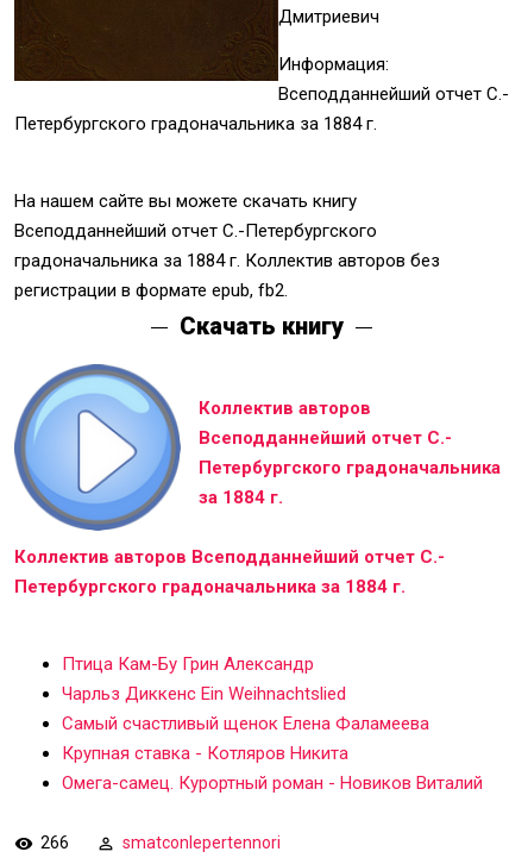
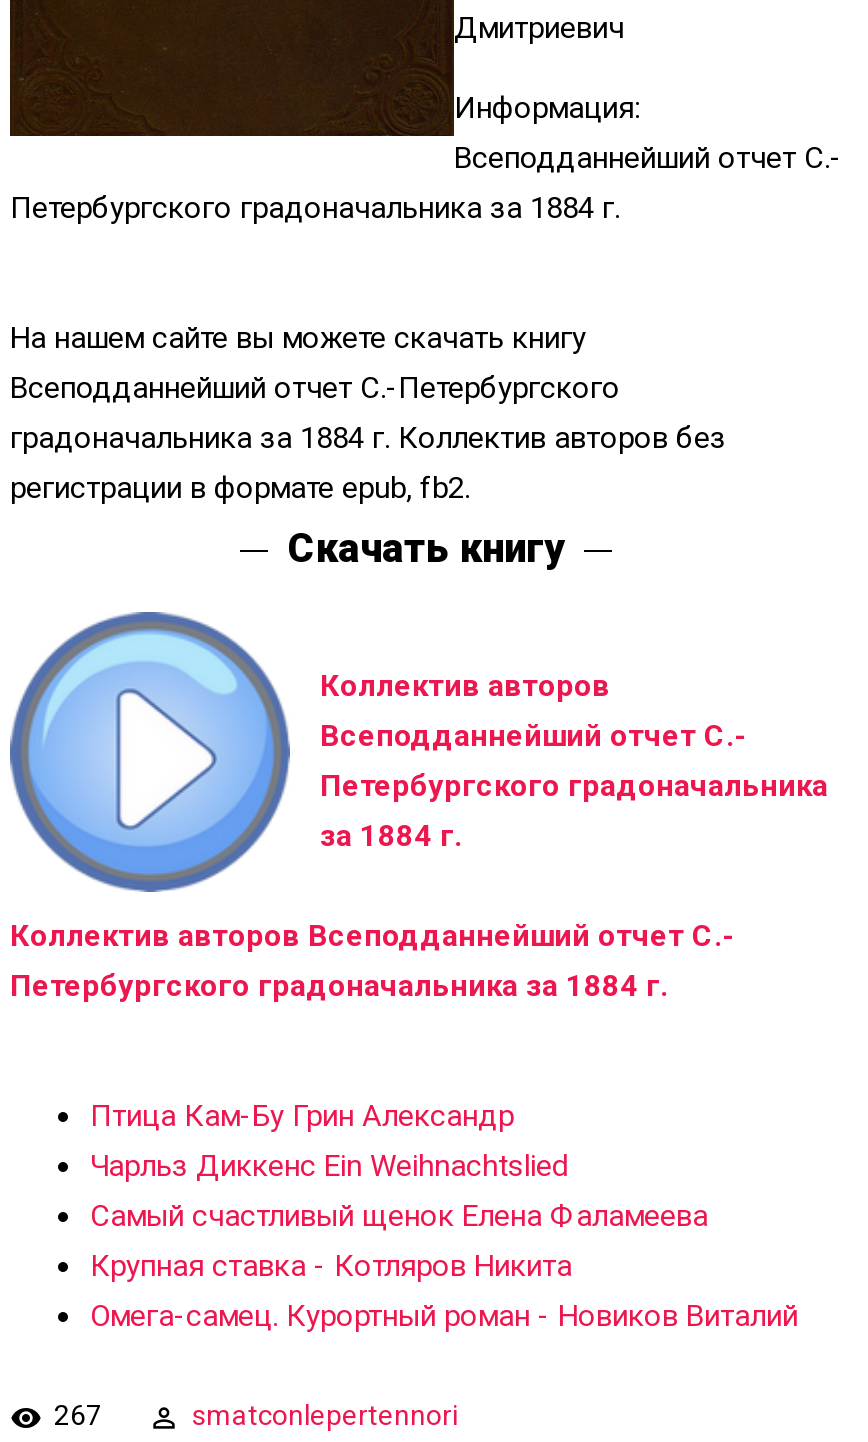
- 266
+ 267
